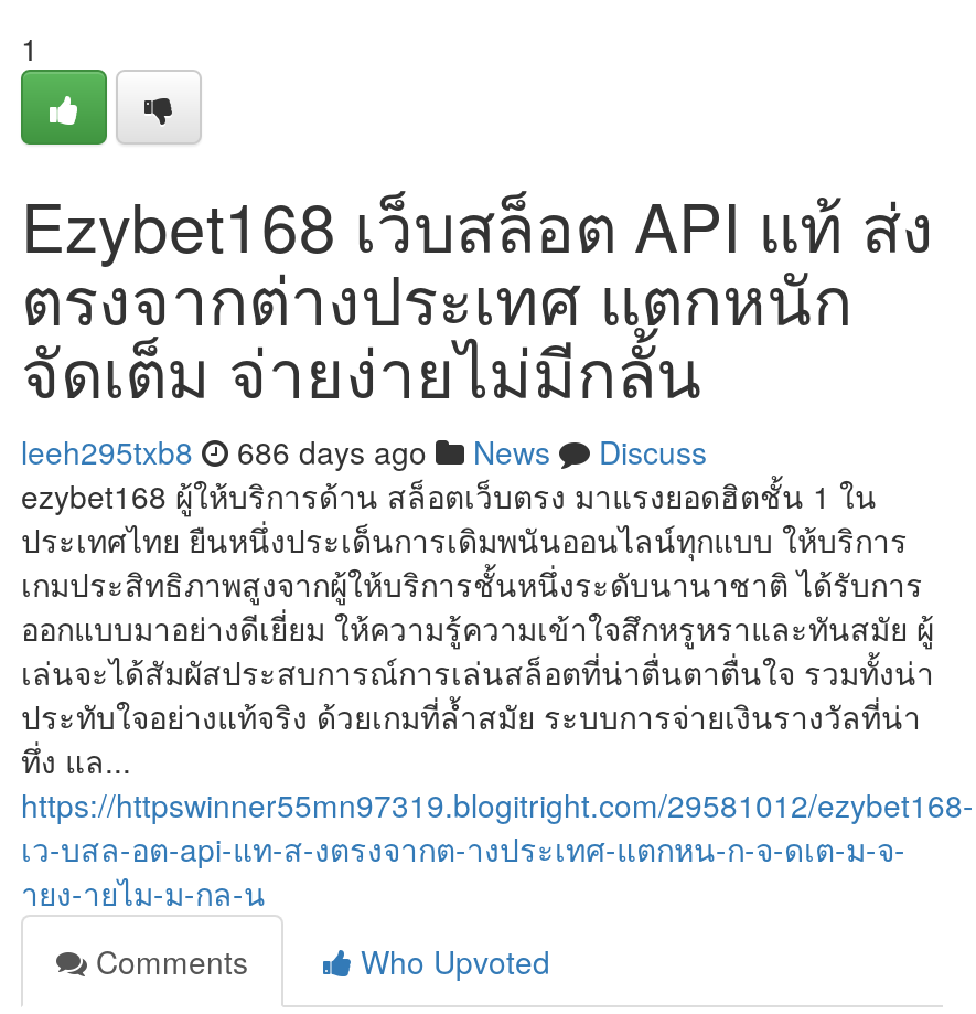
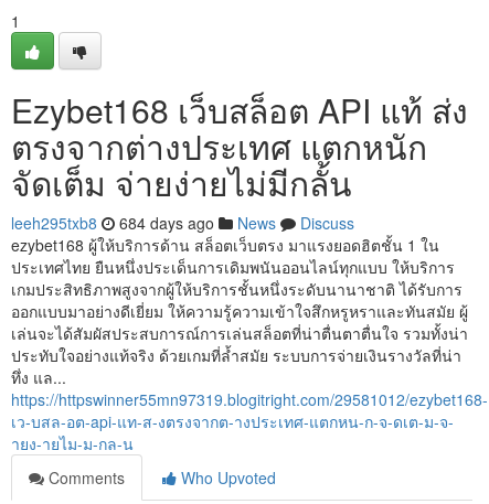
- leeh295txb8 686 days ago News Discuss
+ leeh295txb8 684 days ago News Discuss
